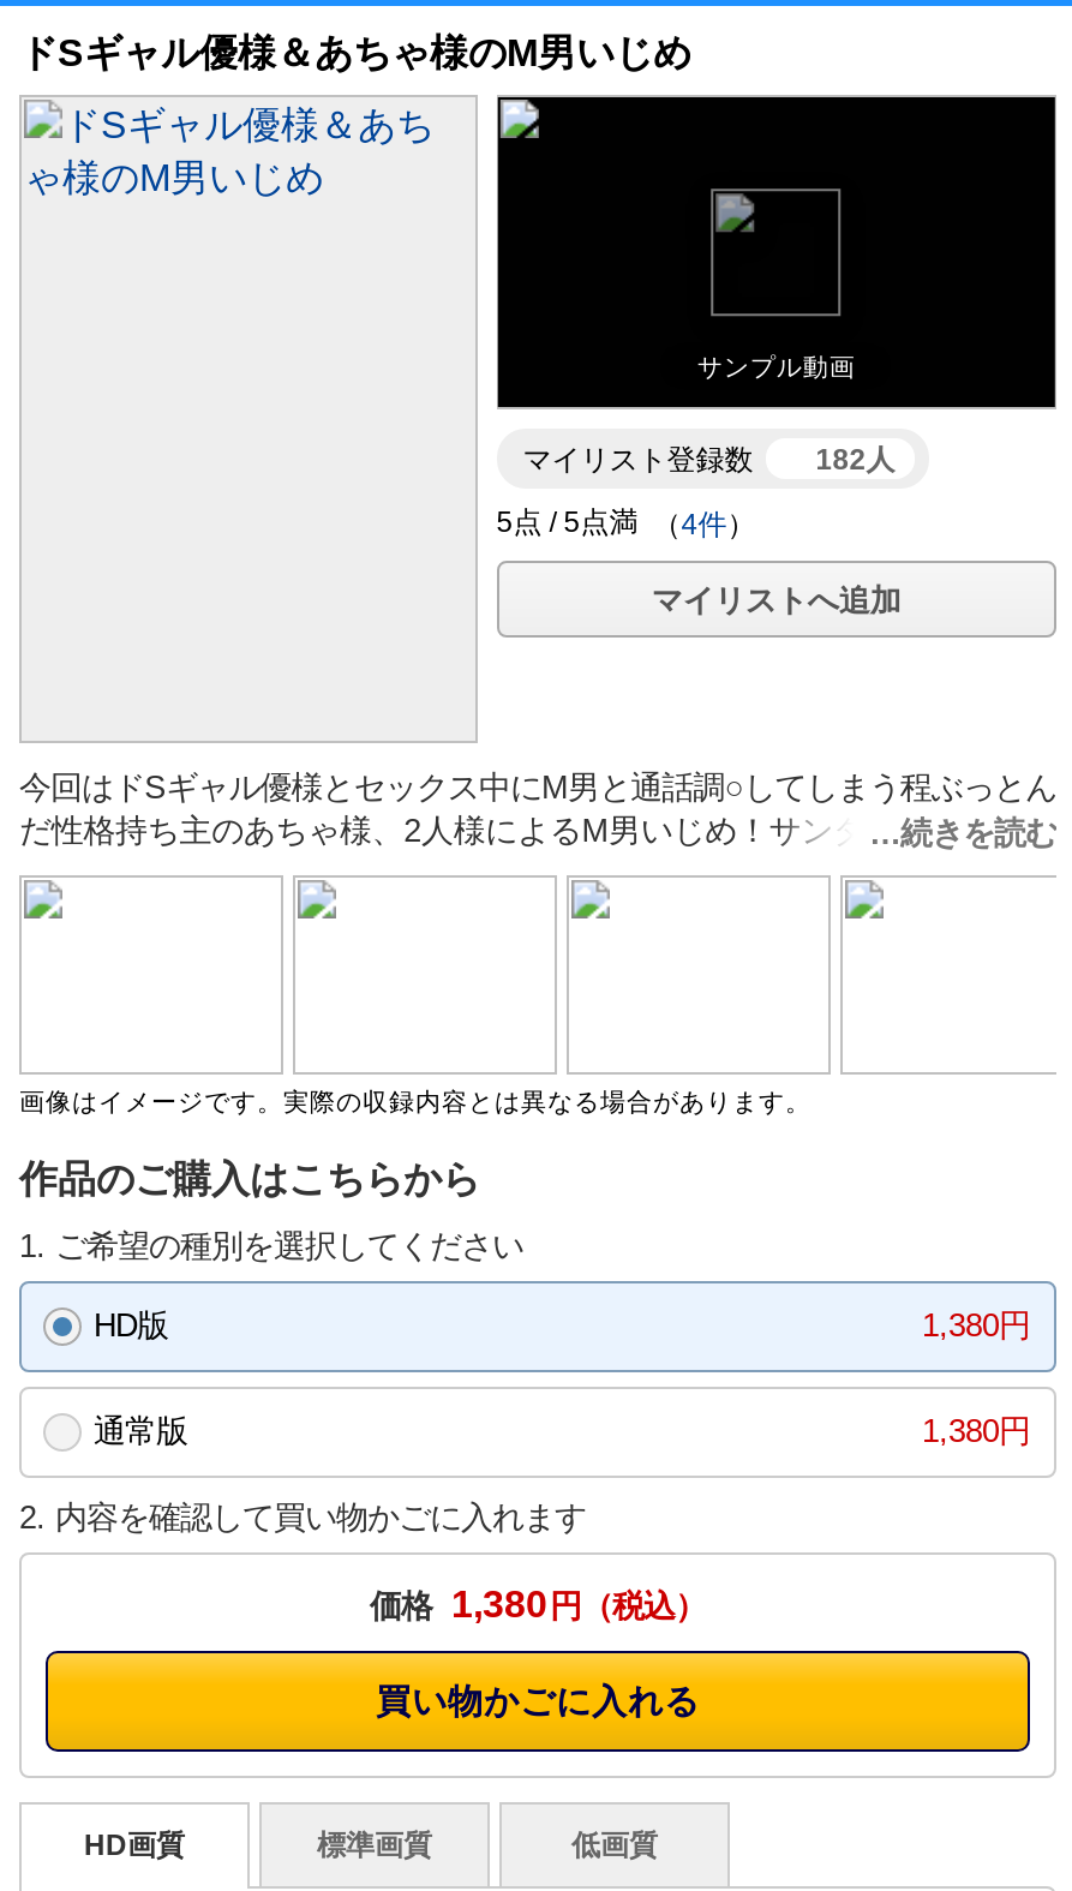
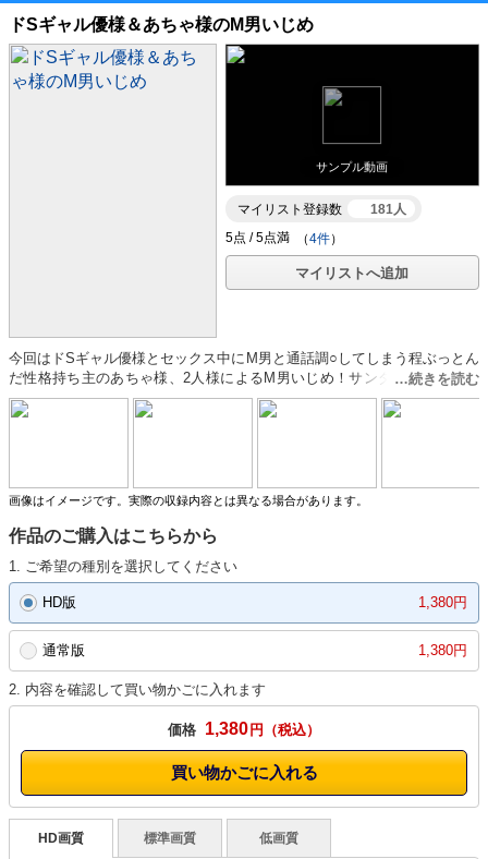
- マイリスト登録数 182人
+ マイリスト登録数 181人
